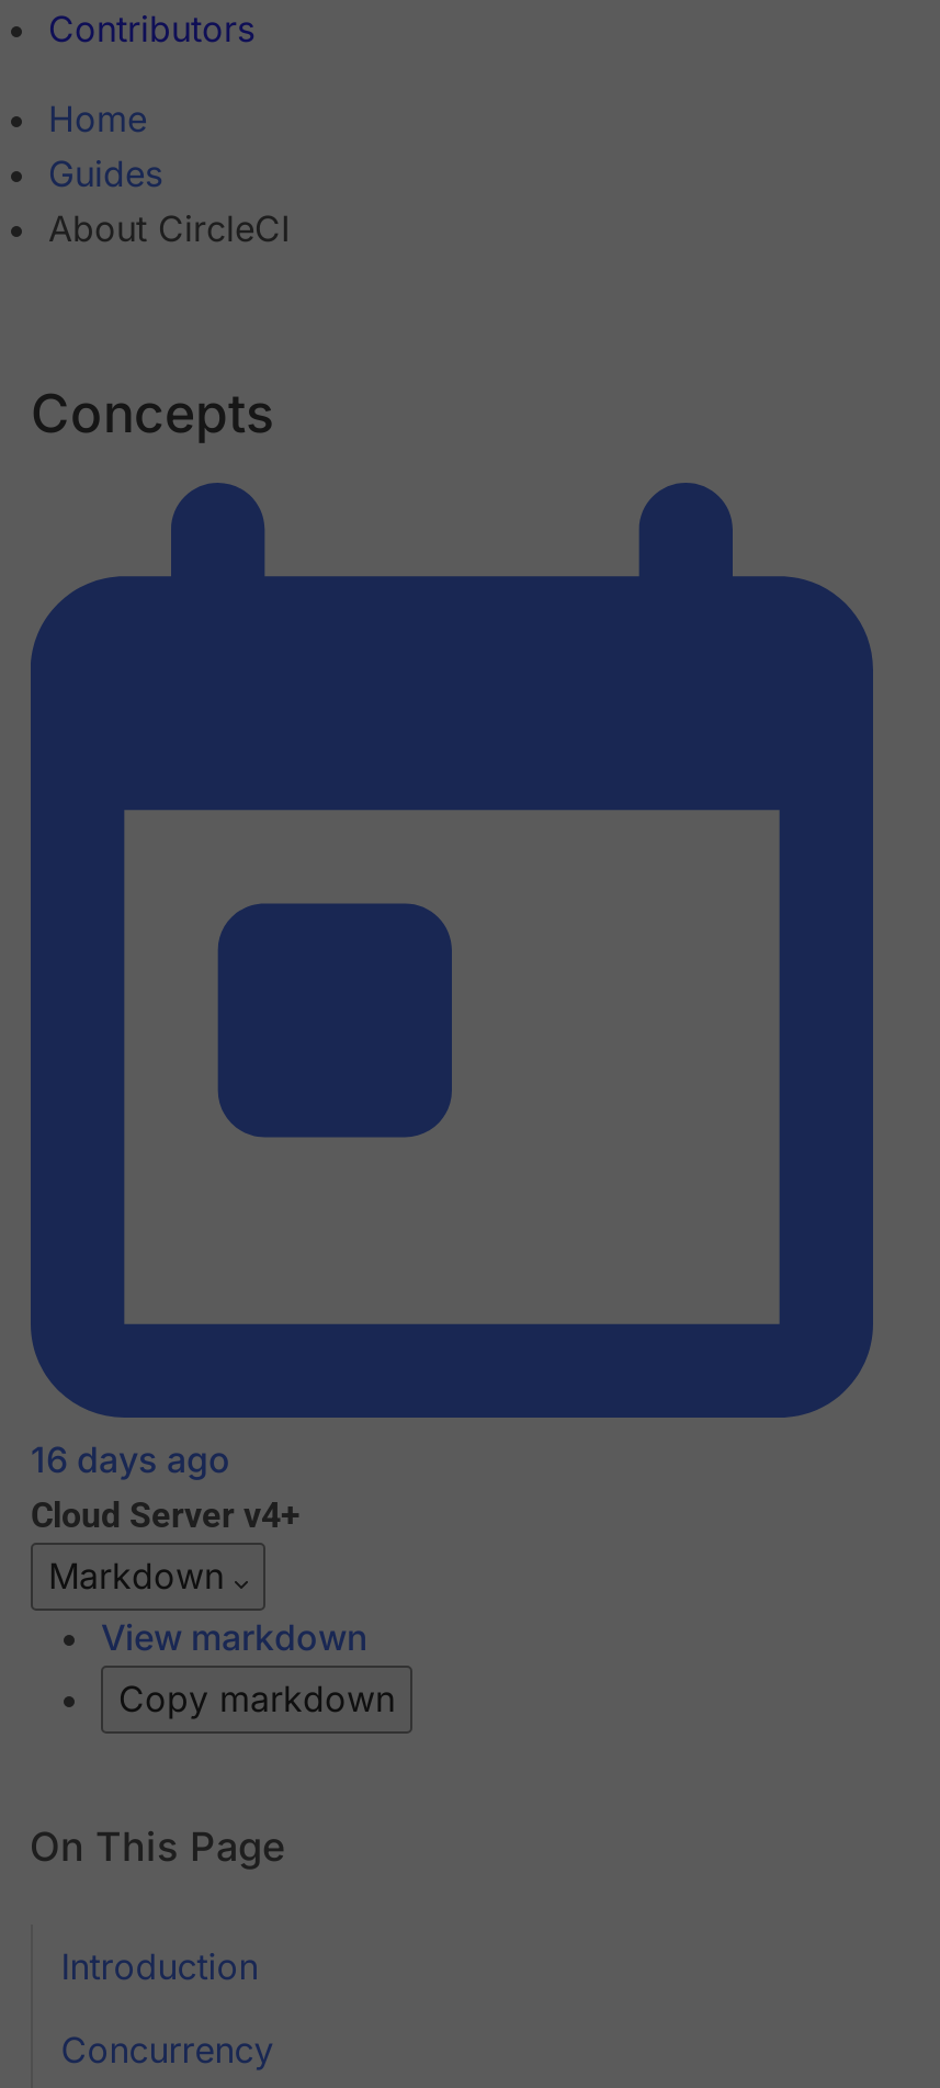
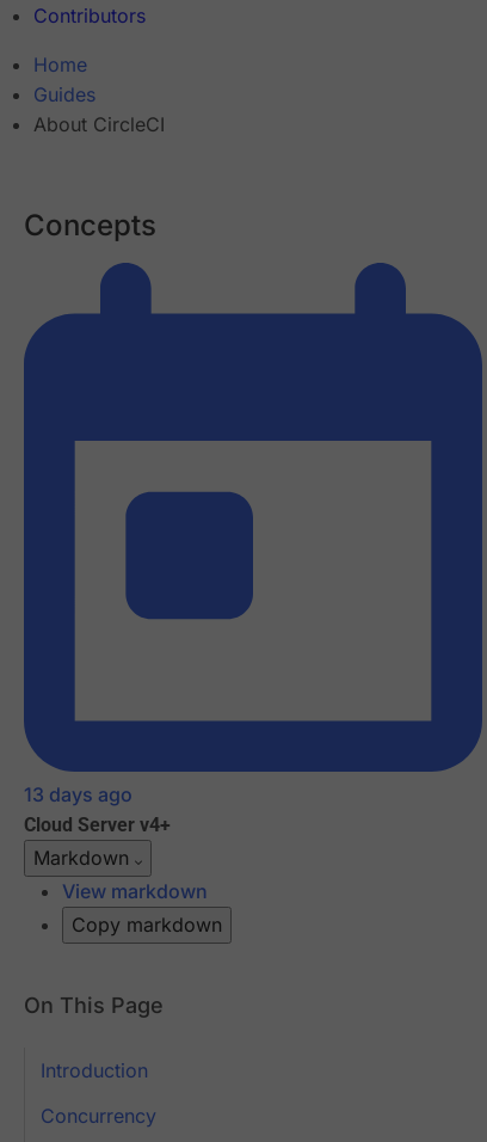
- 16 days ago
+ 13 days ago
